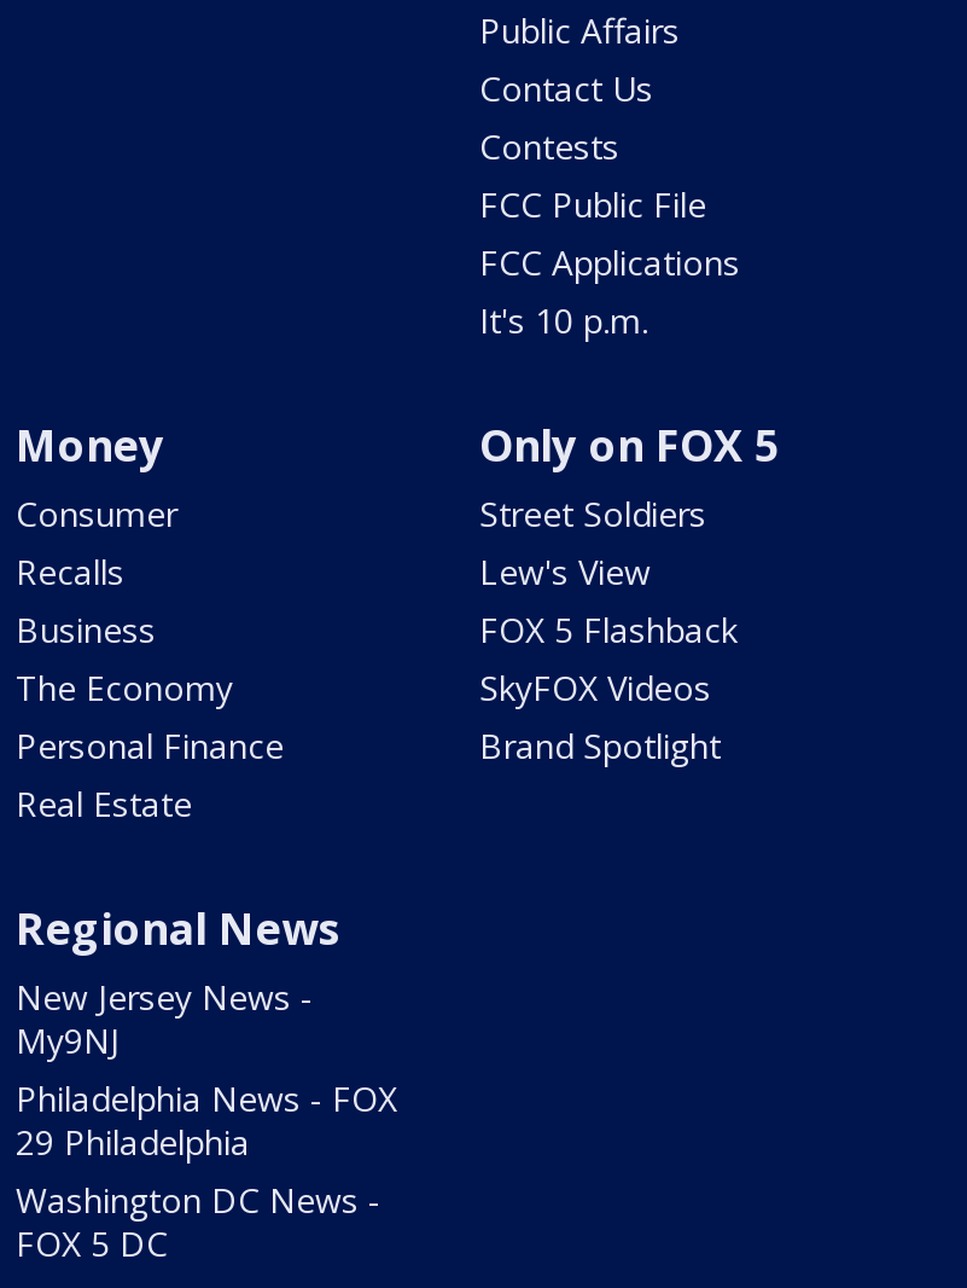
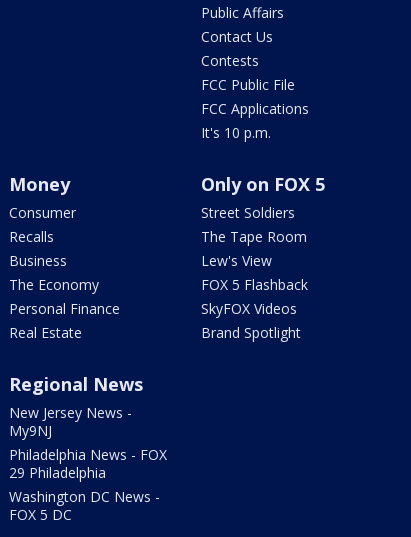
moved down: Lew's View | FOX 5 Flashback | SkyFOX Videos | Brand Spotlight

+ The Tape Room
